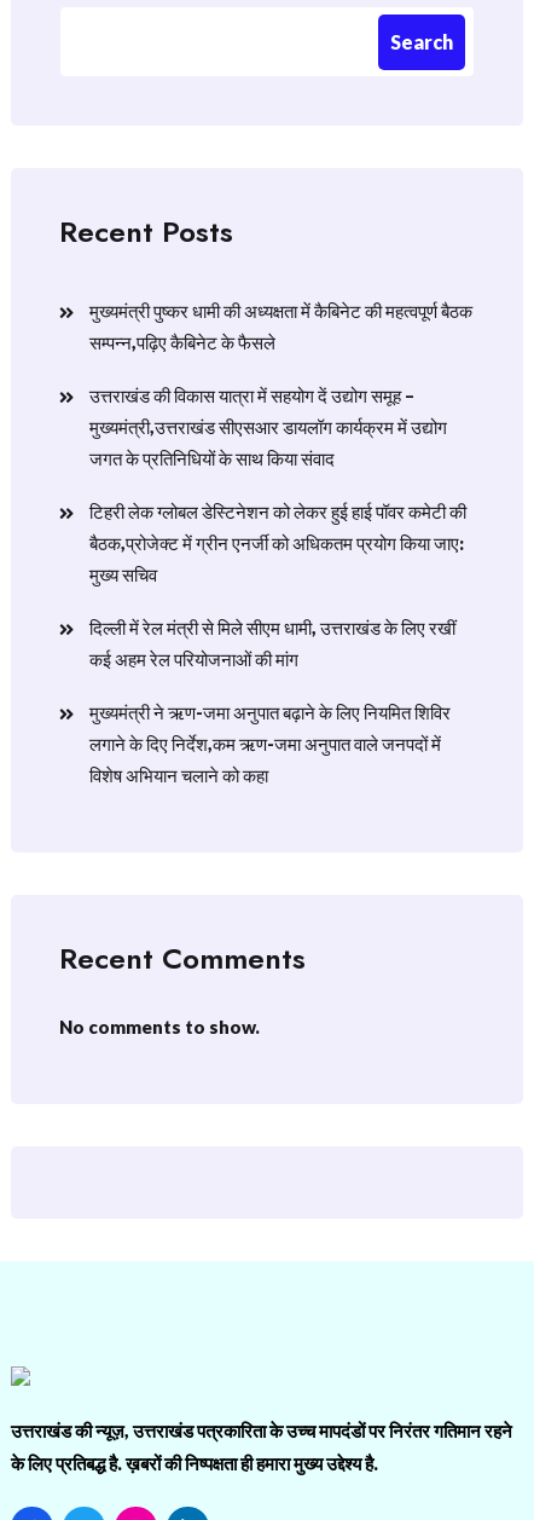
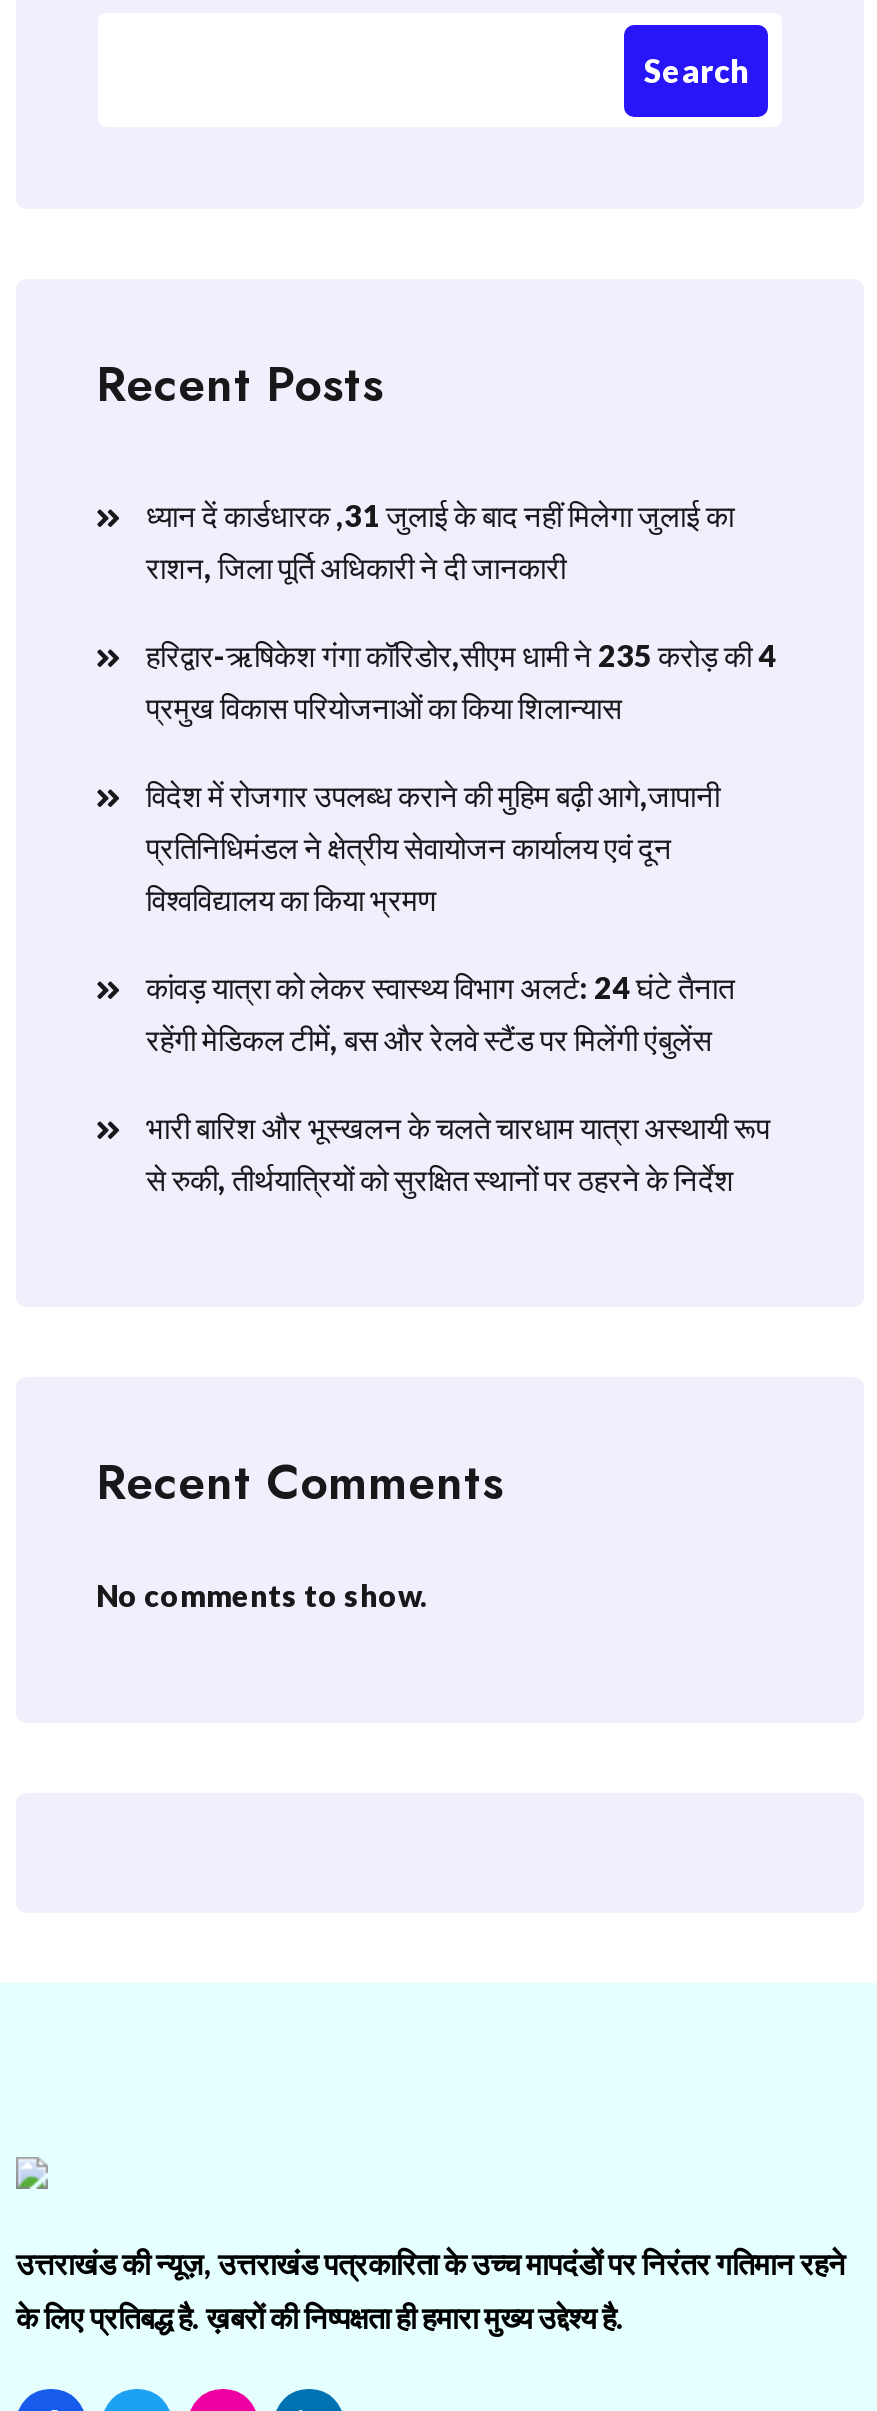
- मुख्यमंत्री पुष्कर धामी की अध्यक्षता में कैबिनेट की महत्वपूर्ण बैठक
- सम्पन्न,पढ़िए कैबिनेट के फैसले
+ ध्यान दें कार्डधारक ,31 जुलाई के बाद नहीं मिलेगा जुलाई का
+ राशन, जिला पूर्ति अधिकारी ने दी जानकारी

- उत्तराखंड की विकास यात्रा में सहयोग दें उद्योग समूह –
- मुख्यमंत्री,उत्तराखंड सीएसआर डायलॉग कार्यक्रम में उद्योग
- जगत के प्रतिनिधियों के साथ किया संवाद
+ हरिद्वार-ऋषिकेश गंगा कॉरिडोर,सीएम धामी ने 235 करोड़ की 4
+ प्रमुख विकास परियोजनाओं का किया शिलान्यास

- टिहरी लेक ग्लोबल डेस्टिनेशन को लेकर हुई हाई पॉवर कमेटी की
- बैठक,प्रोजेक्ट में ग्रीन एनर्जी को अधिकतम प्रयोग किया जाए:
- मुख्य सचिव
+ विदेश में रोजगार उपलब्ध कराने की मुहिम बढ़ी आगे,जापानी
+ प्रतिनिधिमंडल ने क्षेत्रीय सेवायोजन कार्यालय एवं दून
+ विश्वविद्यालय का किया भ्रमण

- दिल्ली में रेल मंत्री से मिले सीएम धामी, उत्तराखंड के लिए रखीं
- कई अहम रेल परियोजनाओं की मांग
+ कांवड़ यात्रा को लेकर स्वास्थ्य विभाग अलर्ट: 24 घंटे तैनात
+ रहेंगी मेडिकल टीमें, बस और रेलवे स्टैंड पर मिलेंगी एंबुलेंस

- मुख्यमंत्री ने ऋण-जमा अनुपात बढ़ाने के लिए नियमित शिविर
- लगाने के दिए निर्देश,कम ऋण-जमा अनुपात वाले जनपदों में
- विशेष अभियान चलाने को कहा
+ भारी बारिश और भूस्खलन के चलते चारधाम यात्रा अस्थायी रूप
+ से रुकी, तीर्थयात्रियों को सुरक्षित स्थानों पर ठहरने के निर्देश
